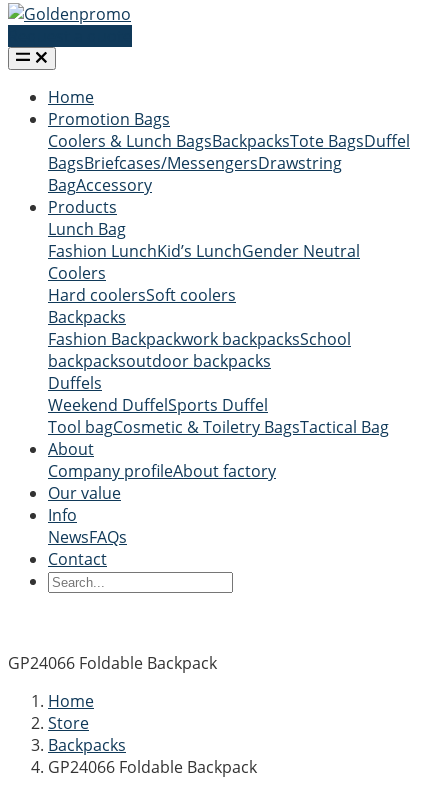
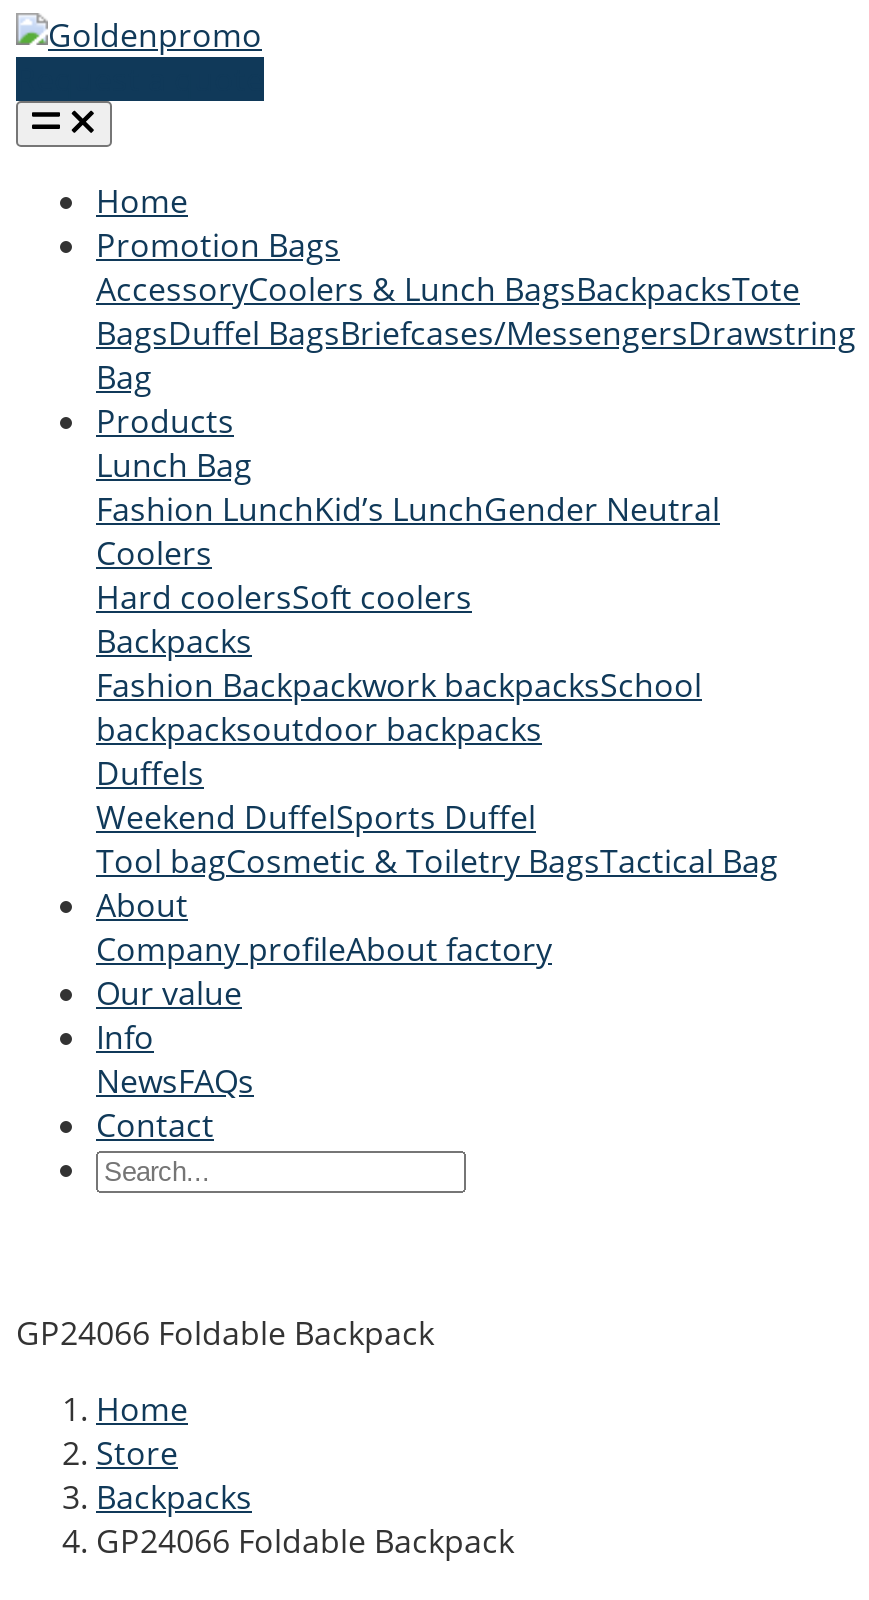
- Coolers & Lunch BagsBackpacksTote BagsDuffel
- BagsBriefcases/MessengersDrawstring
- BagAccessory
+ AccessoryCoolers & Lunch BagsBackpacksTote
+ BagsDuffel BagsBriefcases/MessengersDrawstring
+ Bag
